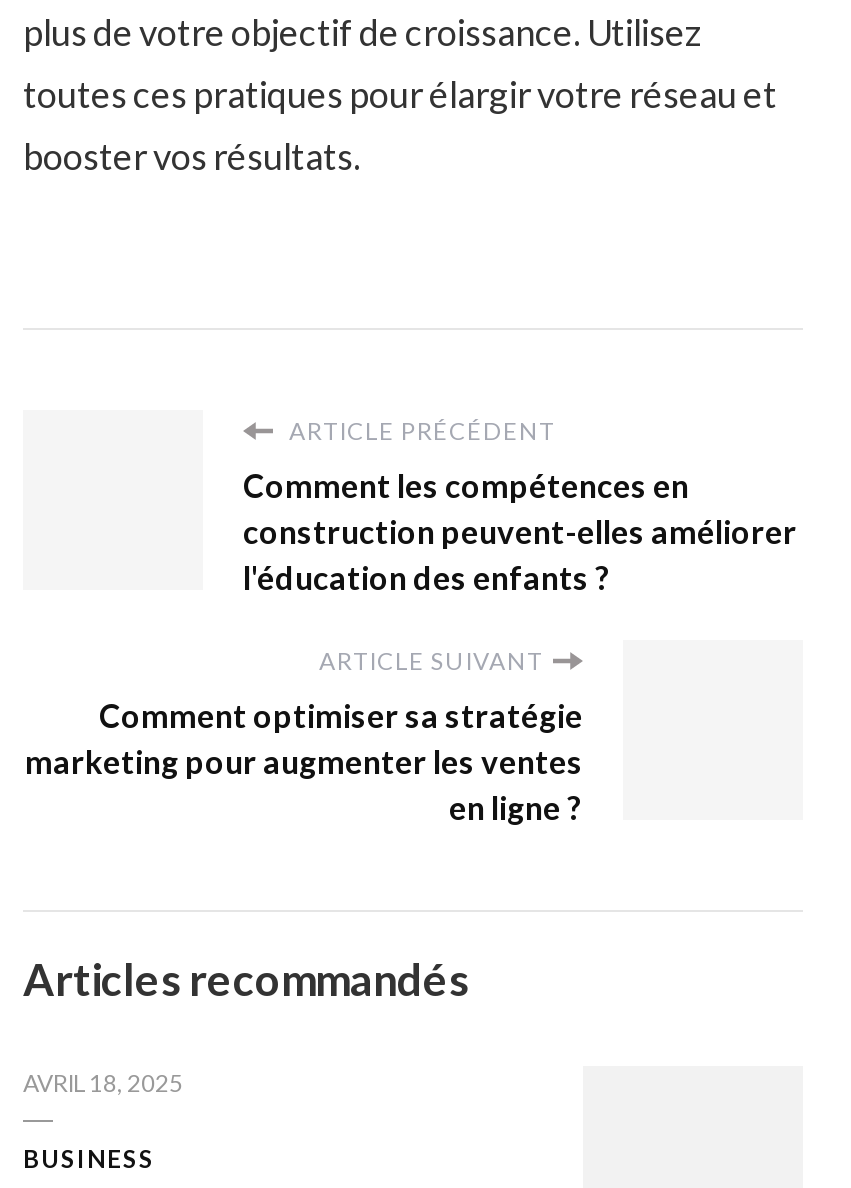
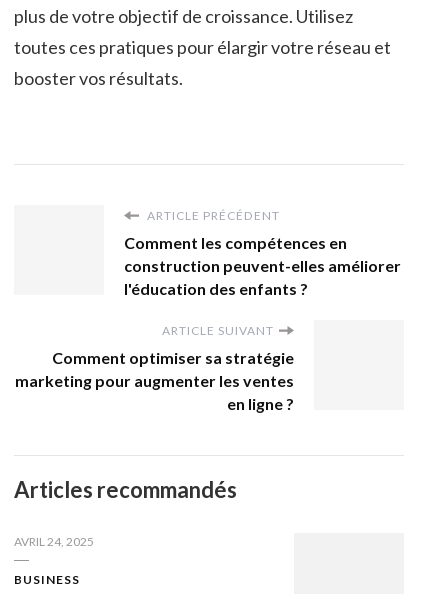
- AVRIL 18, 2025
+ AVRIL 24, 2025
